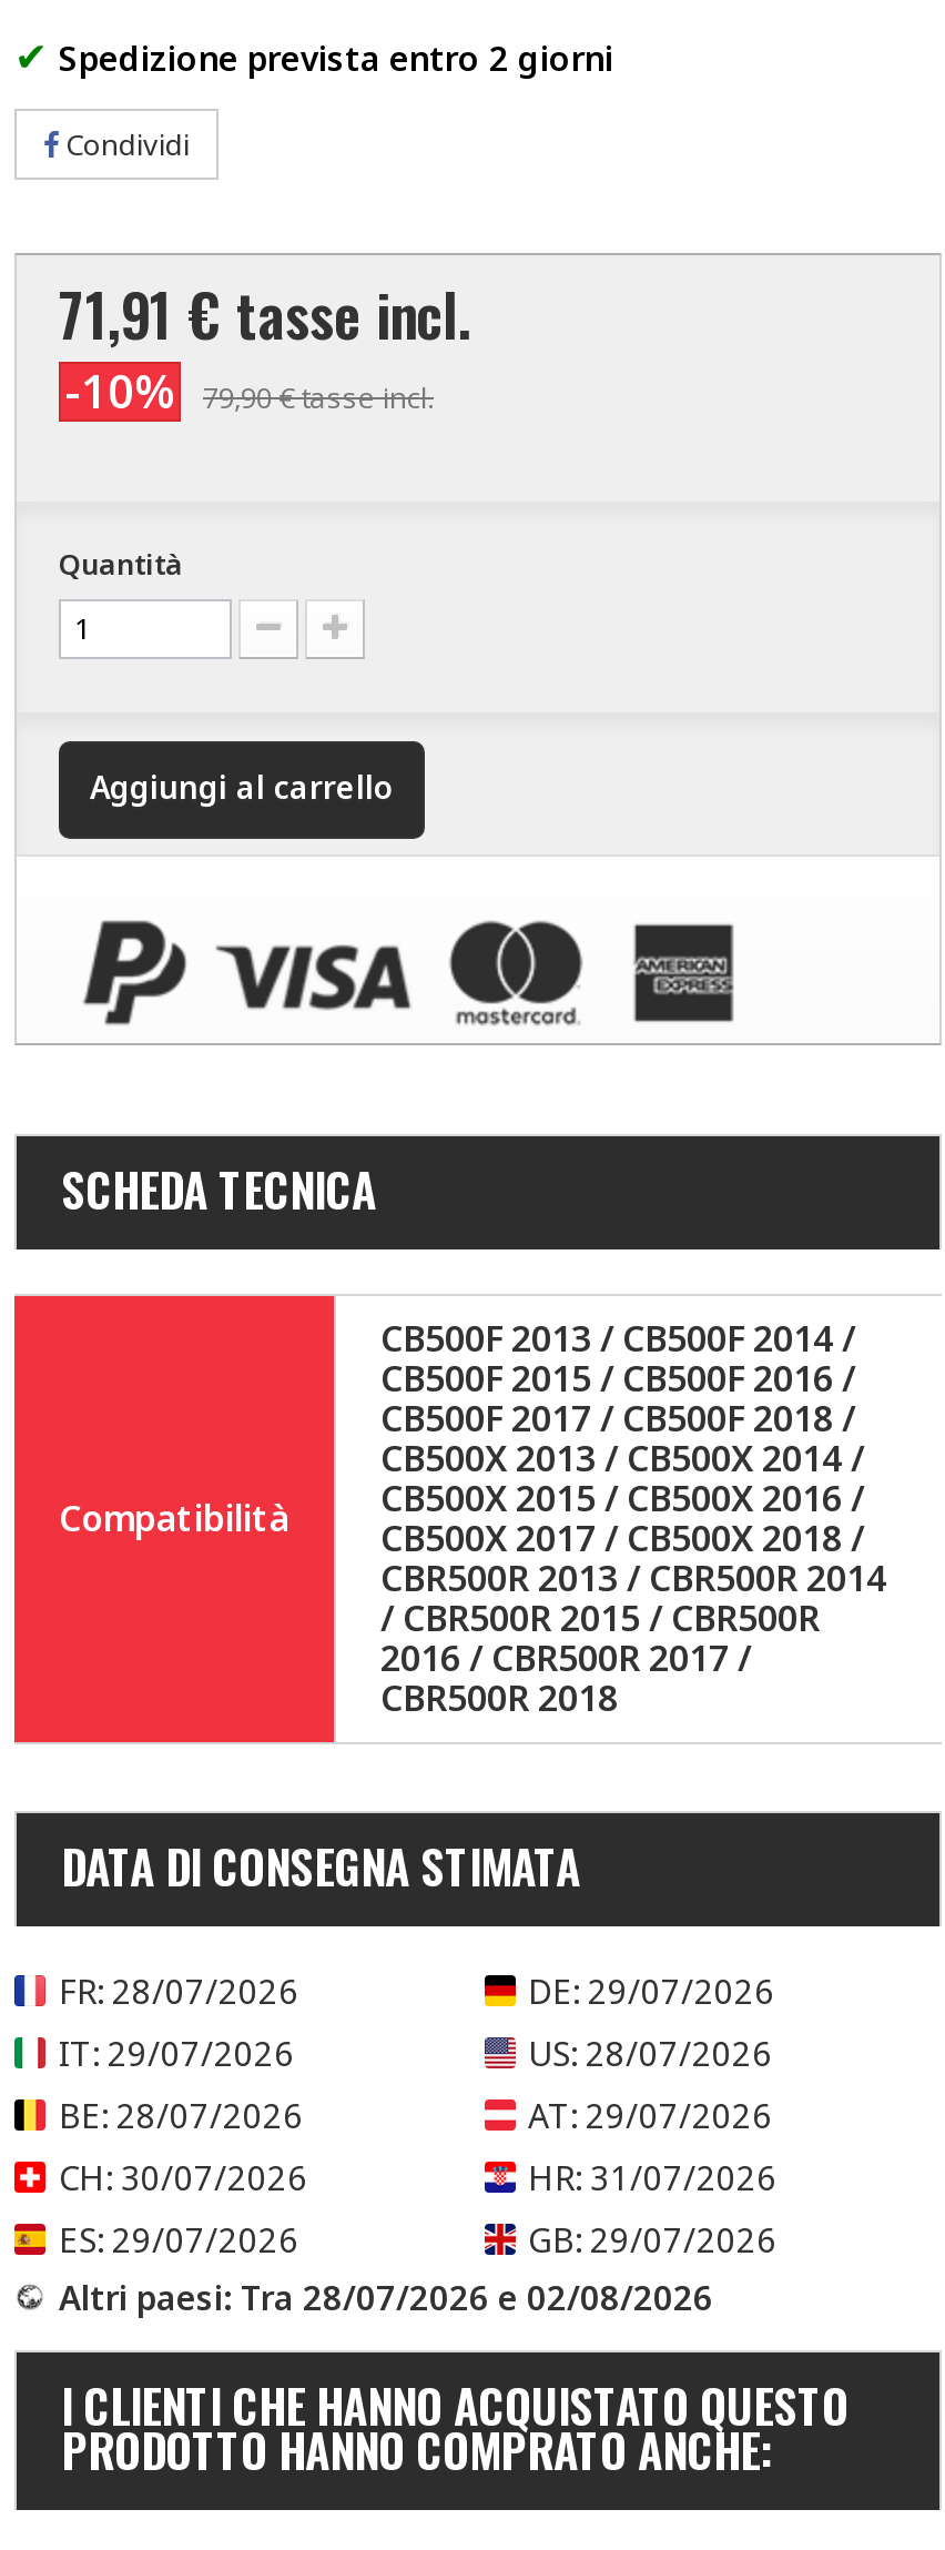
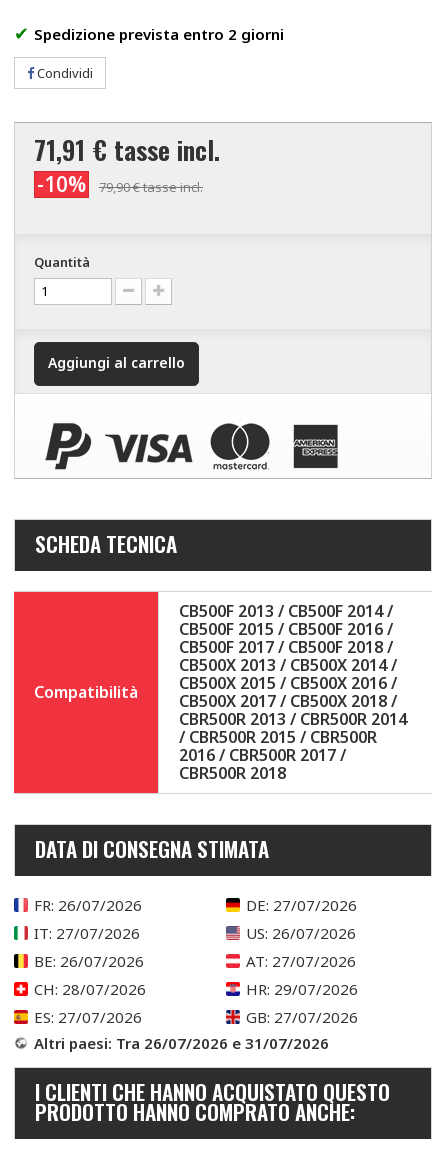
- FR: 28/07/2026
+ FR: 26/07/2026

- DE: 29/07/2026
+ DE: 27/07/2026

- IT: 29/07/2026
+ IT: 27/07/2026

- US: 28/07/2026
+ US: 26/07/2026

- BE: 28/07/2026
+ BE: 26/07/2026

- AT: 29/07/2026
+ AT: 27/07/2026

- CH: 30/07/2026
+ CH: 28/07/2026

- HR: 31/07/2026
+ HR: 29/07/2026

- ES: 29/07/2026
+ ES: 27/07/2026

- GB: 29/07/2026
+ GB: 27/07/2026

- Altri paesi: Tra 28/07/2026 e 02/08/2026
+ Altri paesi: Tra 26/07/2026 e 31/07/2026
